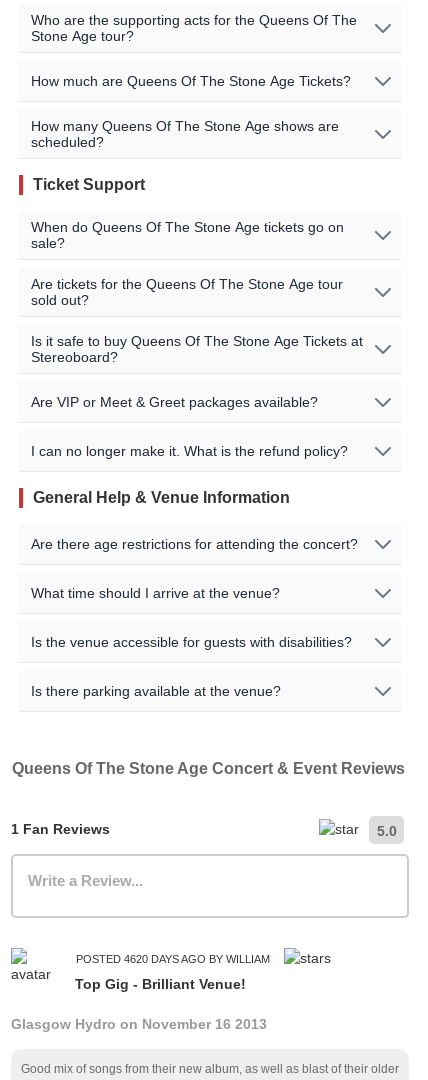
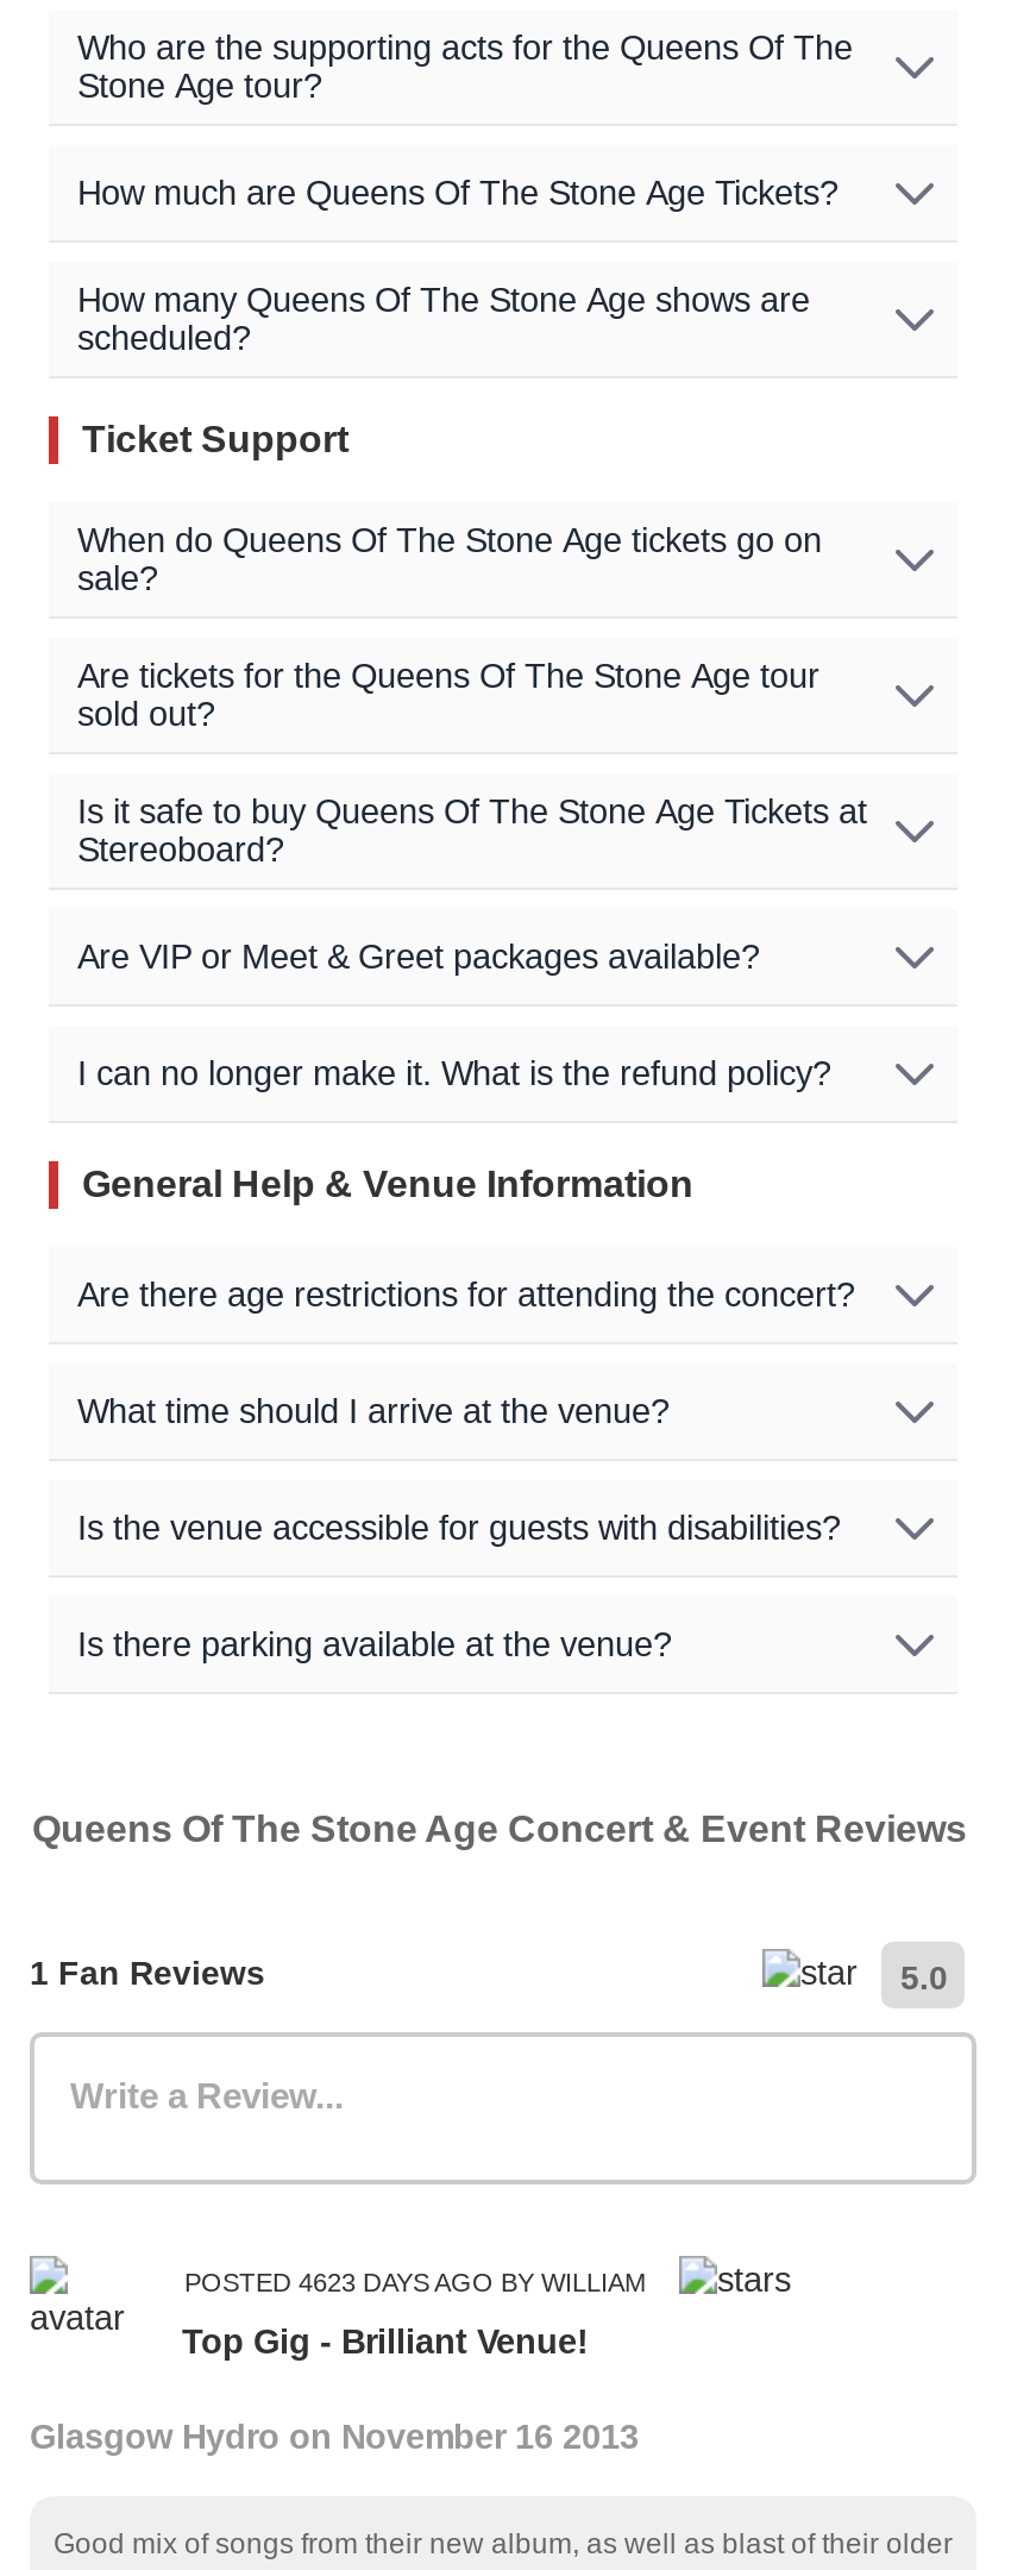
- POSTED 4620 DAYS AGO BY WILLIAM
+ POSTED 4623 DAYS AGO BY WILLIAM
